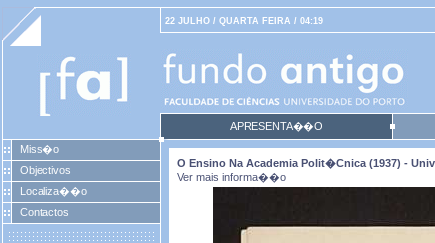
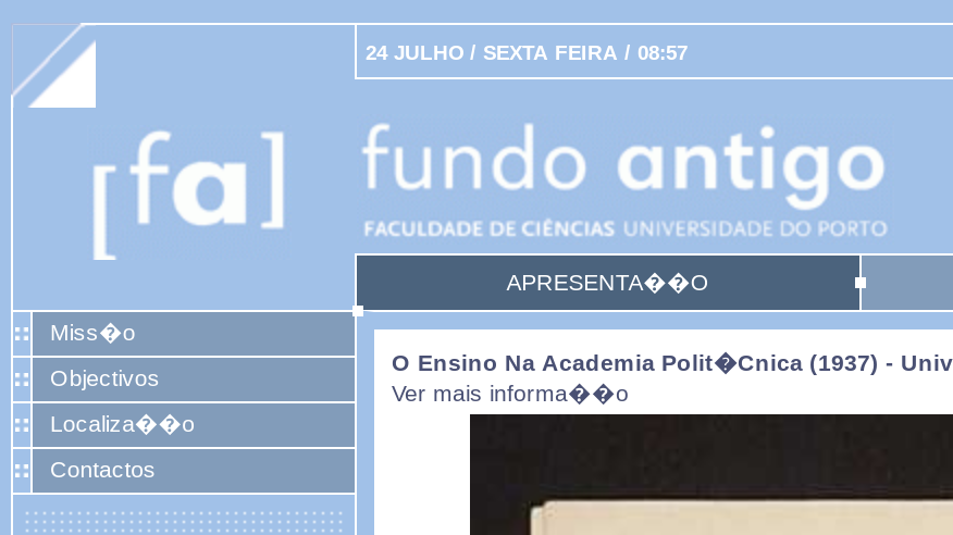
- 22 JULHO / QUARTA FEIRA / 04:19
+ 24 JULHO / SEXTA FEIRA / 08:57
